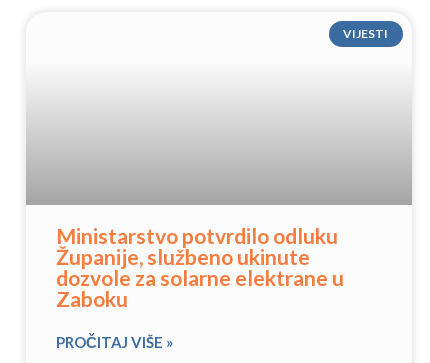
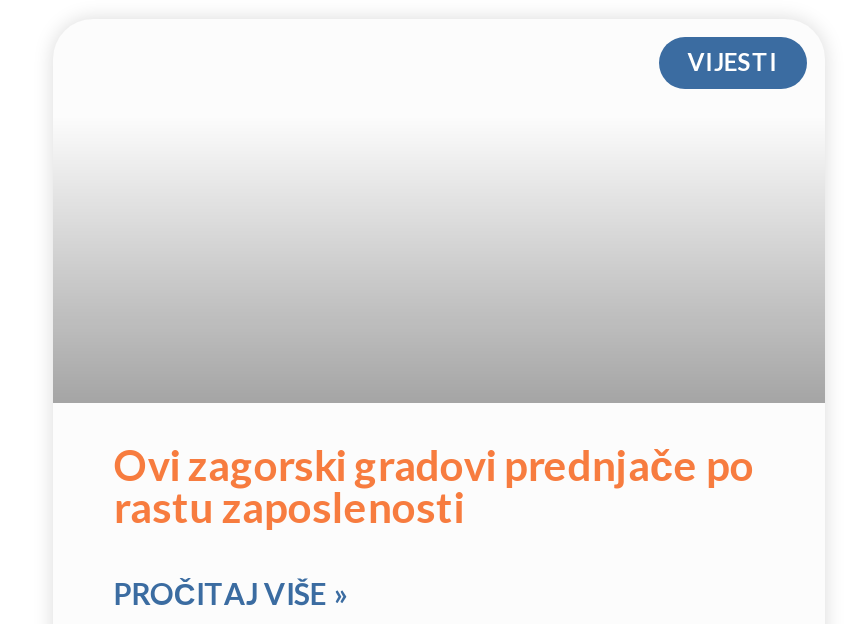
- Ministarstvo potvrdilo odluku
- Županije, službeno ukinute
- dozvole za solarne elektrane u
- Zaboku
+ Ovi zagorski gradovi prednjače po
+ rastu zaposlenosti
